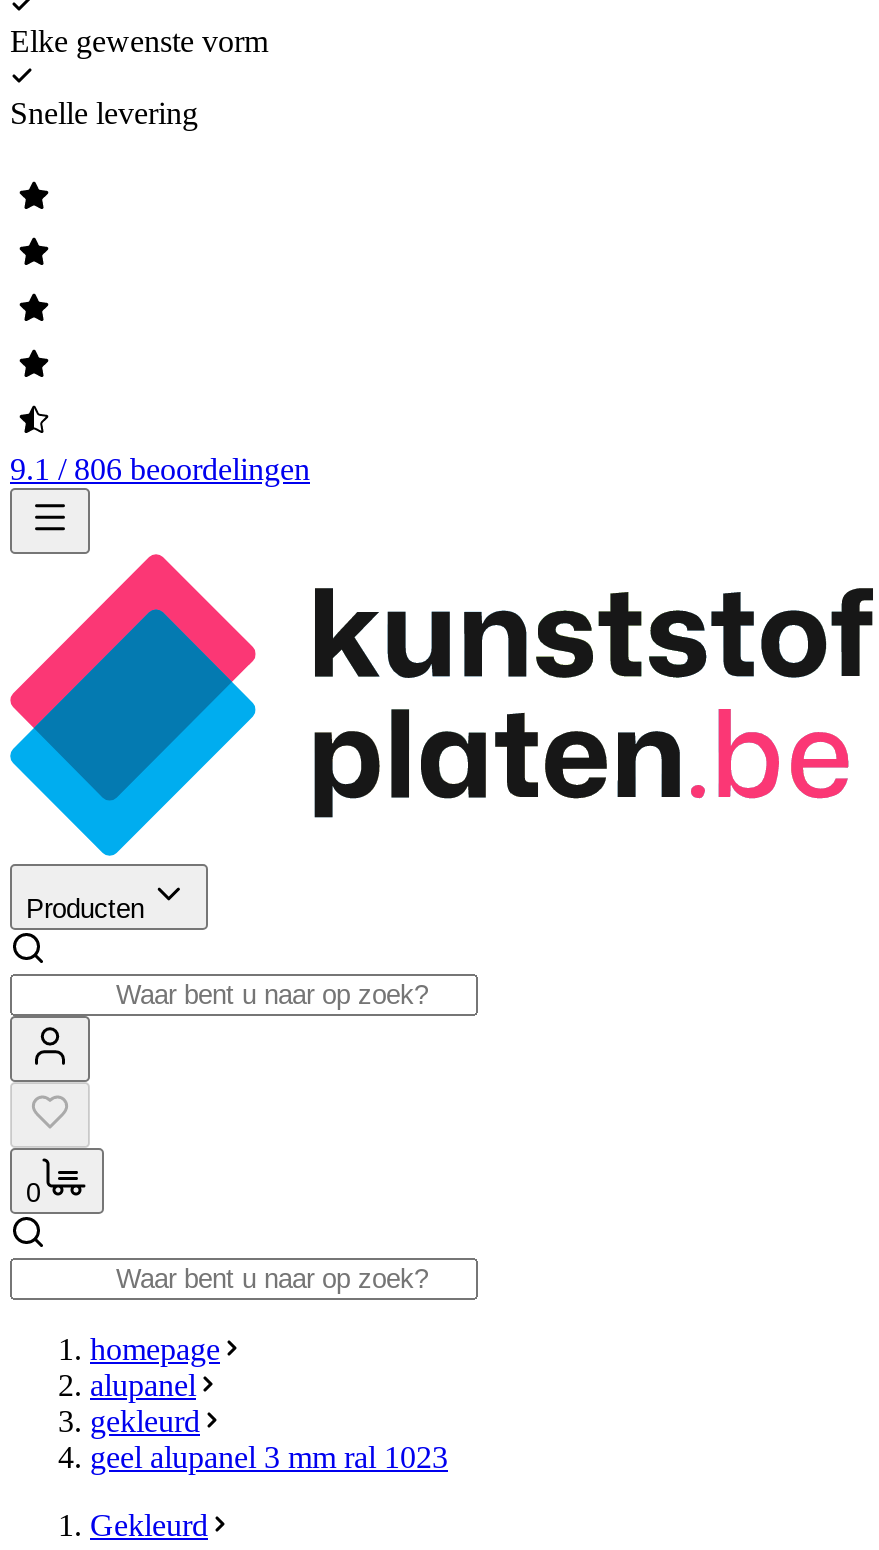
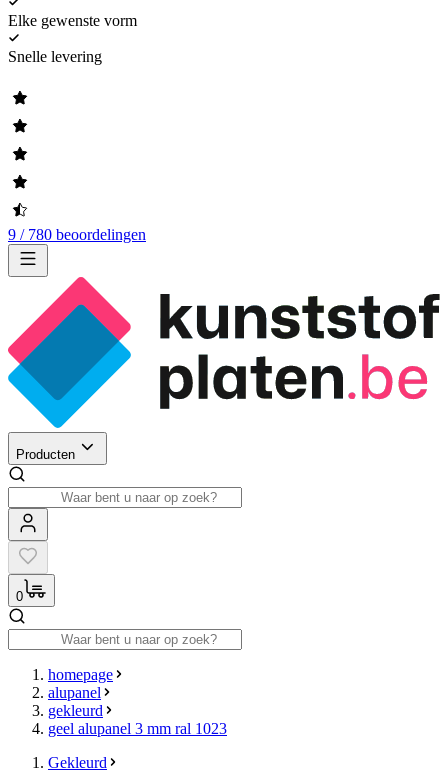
- 9.1 / 806 beoordelingen
+ 9 / 780 beoordelingen
